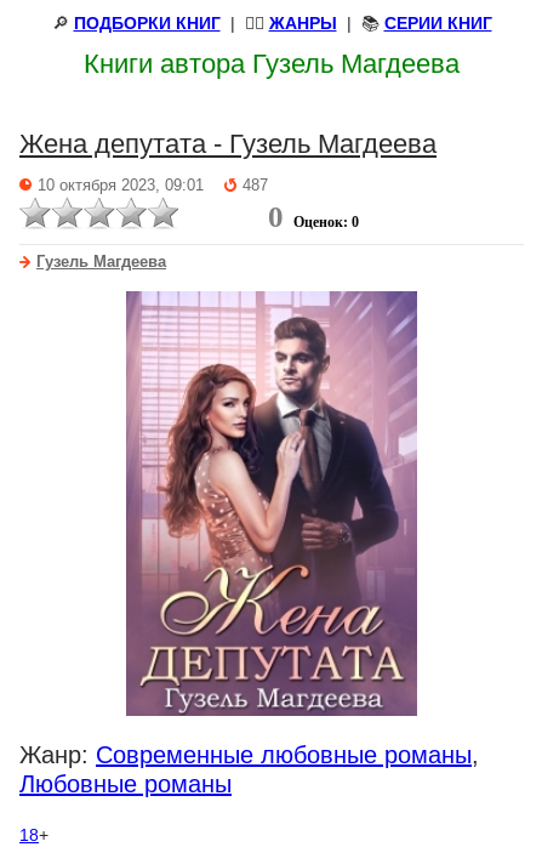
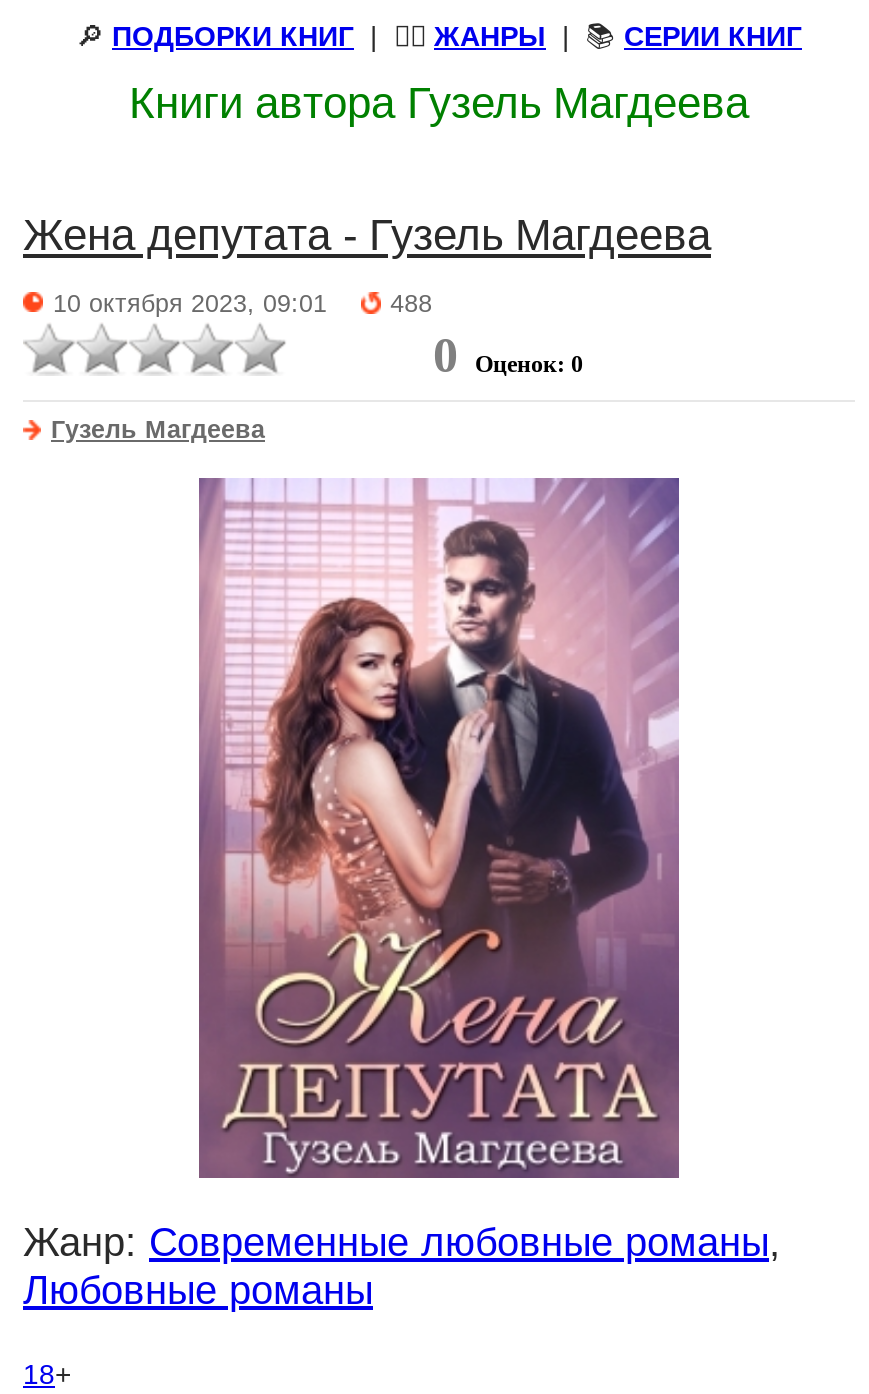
- 487
+ 488
